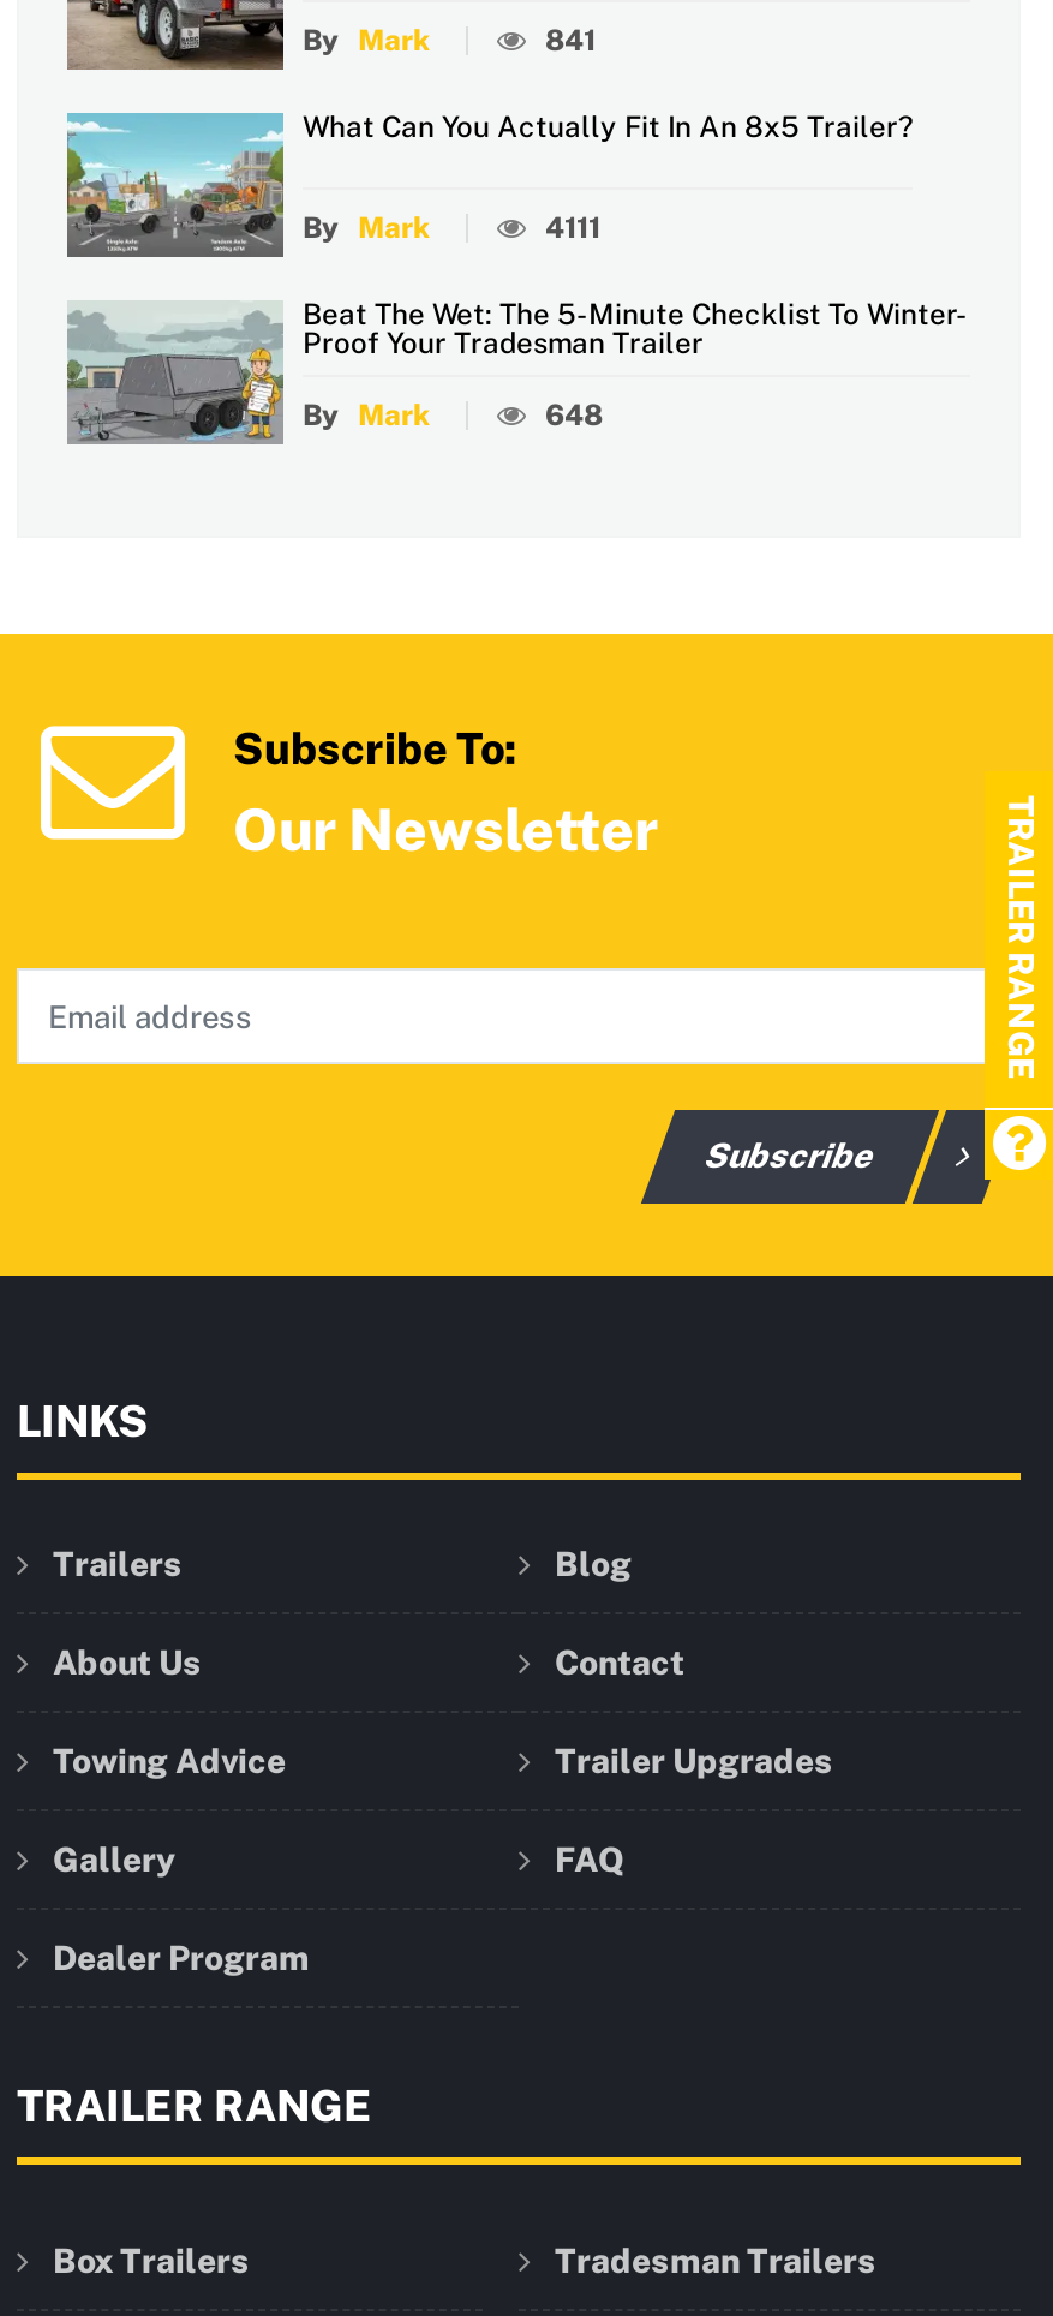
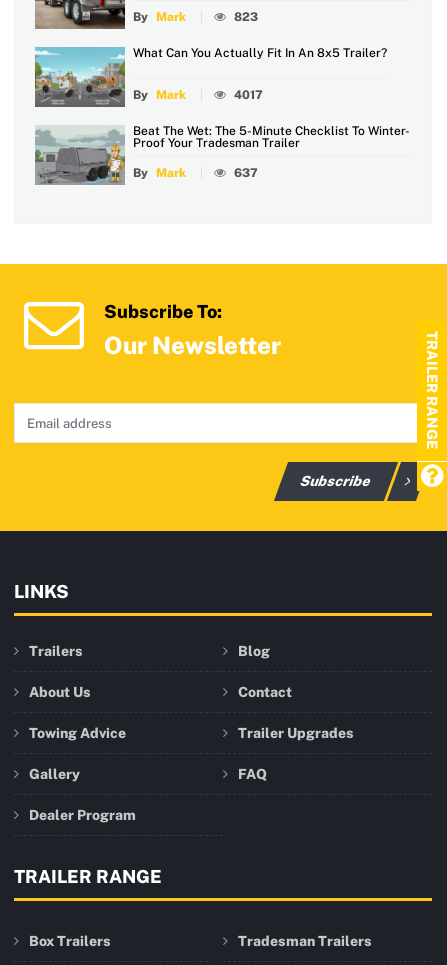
- 841
+ 823

- 4111
+ 4017

- 648
+ 637
